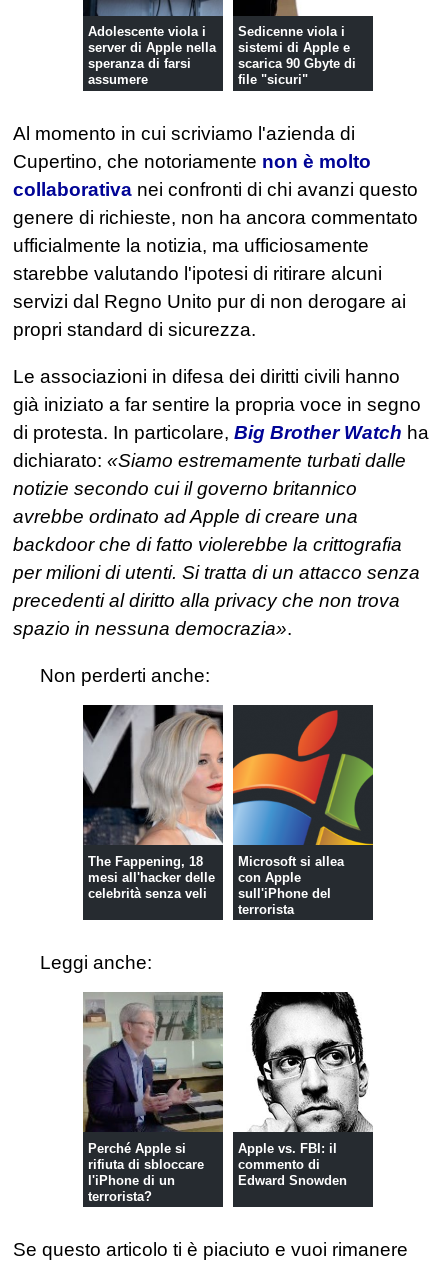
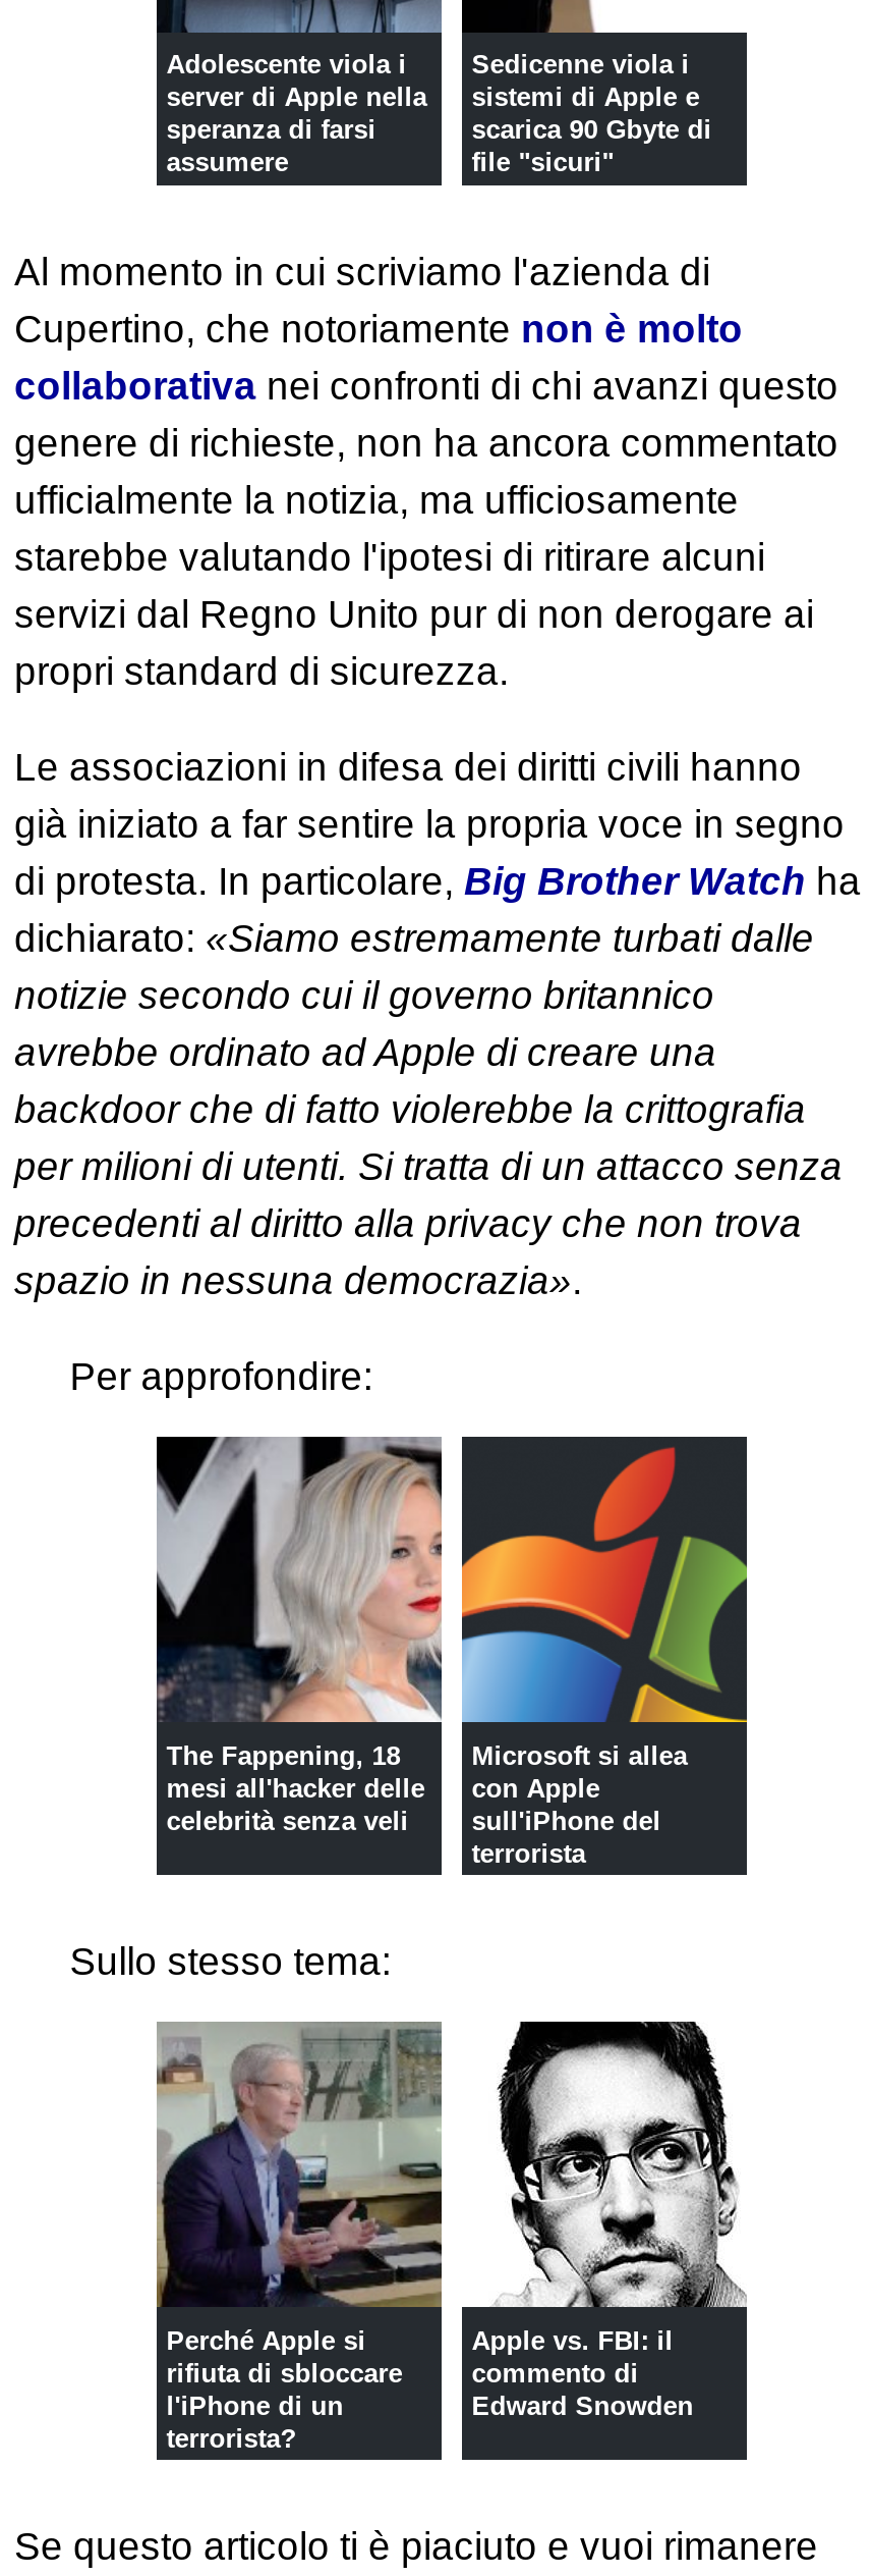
- Non perderti anche:
+ Per approfondire:

- Leggi anche:
+ Sullo stesso tema:
